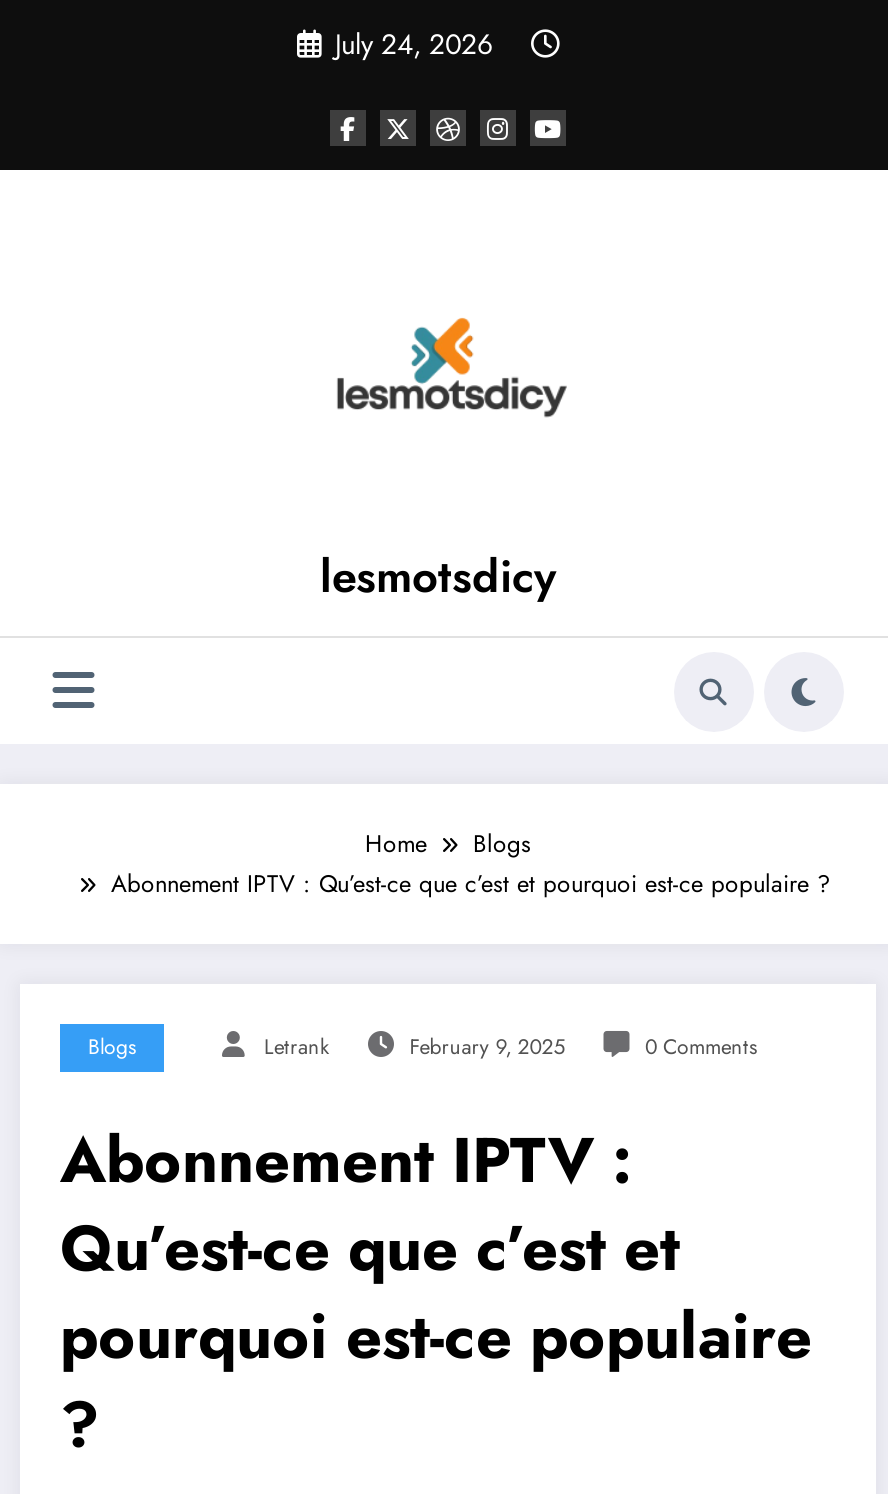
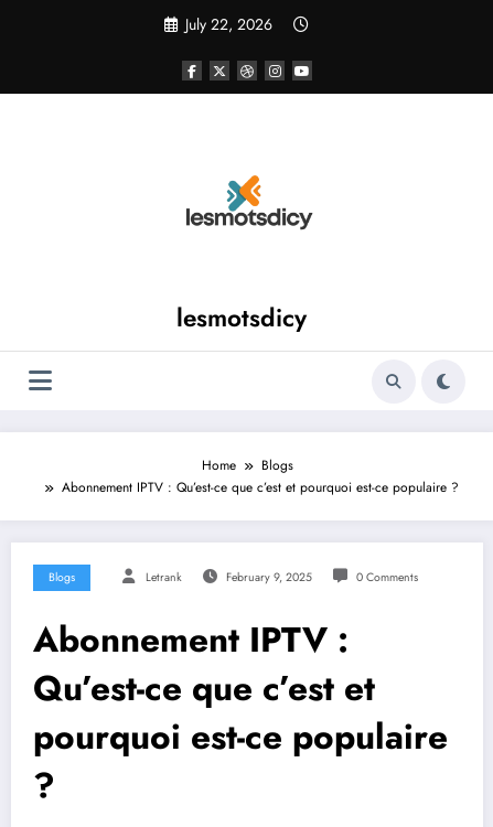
- July 24, 2026
+ July 22, 2026
